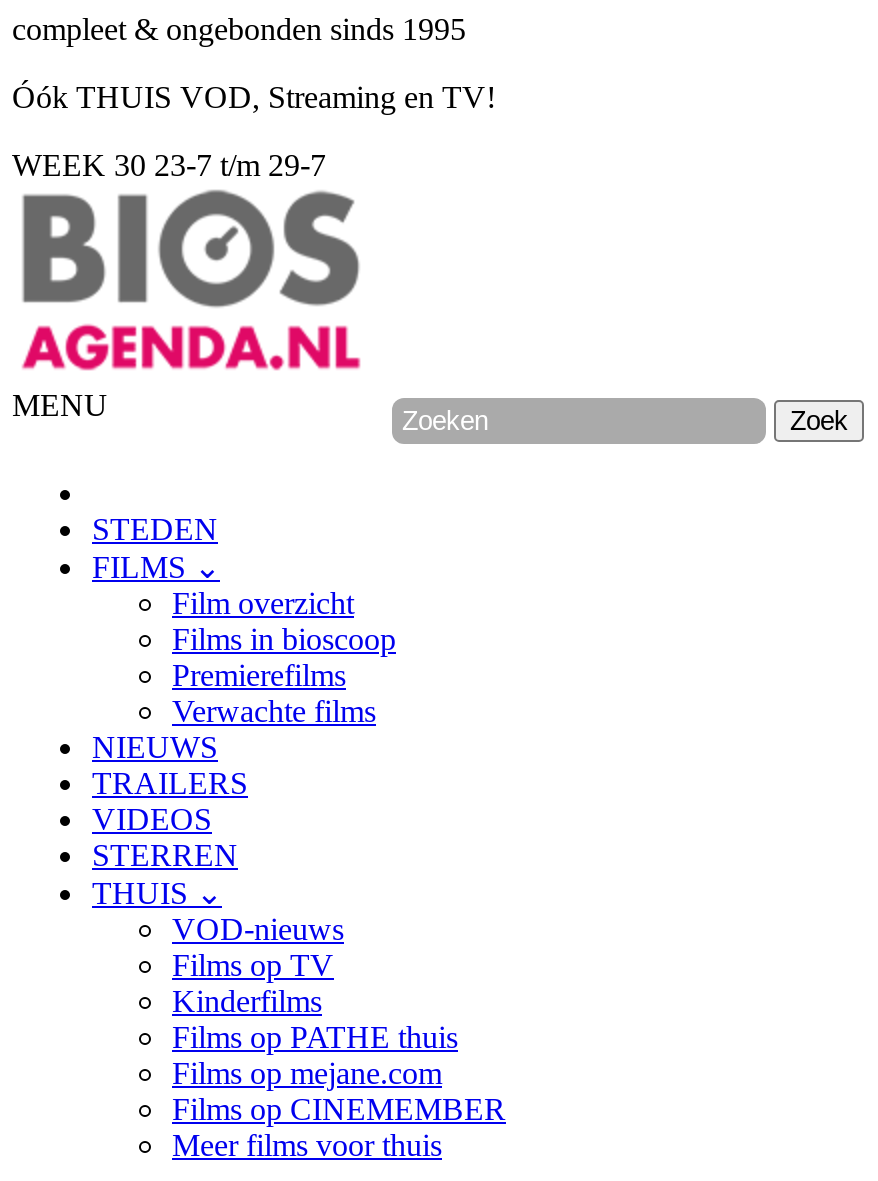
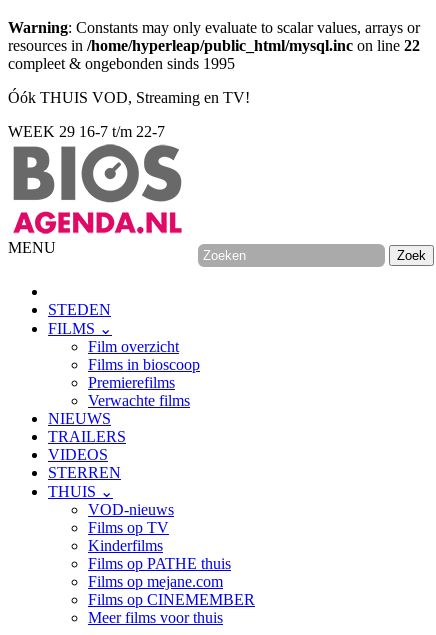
+ Warning: Constants may only evaluate to scalar values, arrays or
+ resources in /home/hyperleap/public_html/mysql.inc on line 22

- WEEK 30 23-7 t/m 29-7
+ WEEK 29 16-7 t/m 22-7
